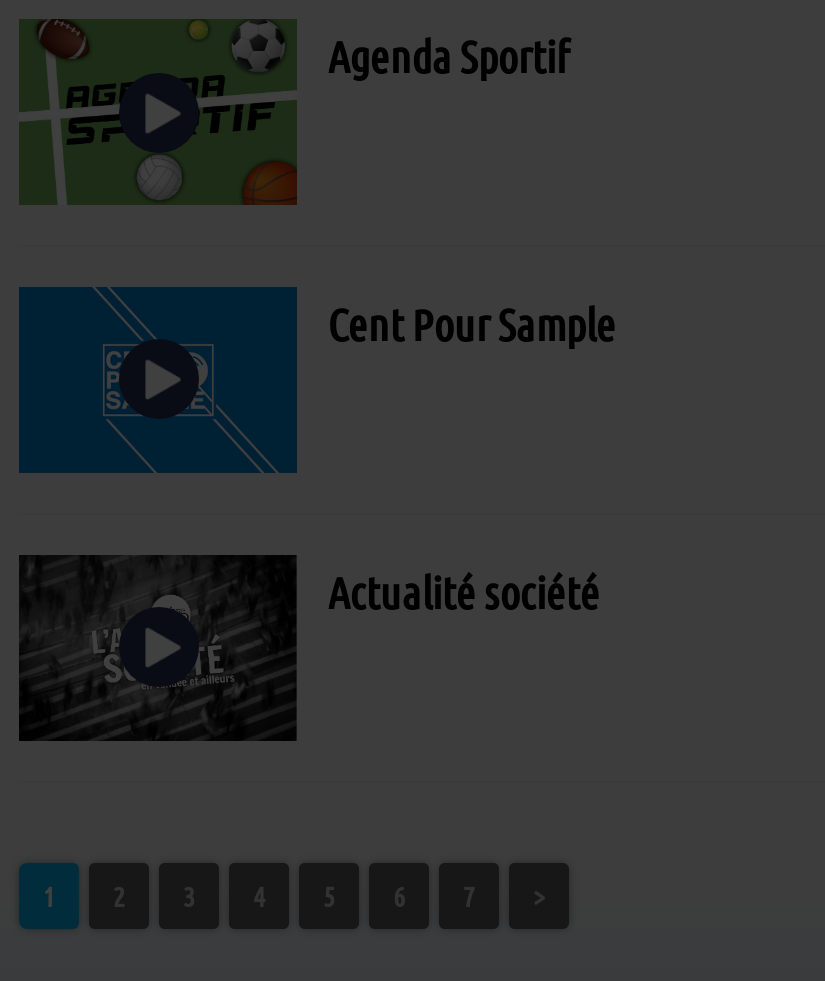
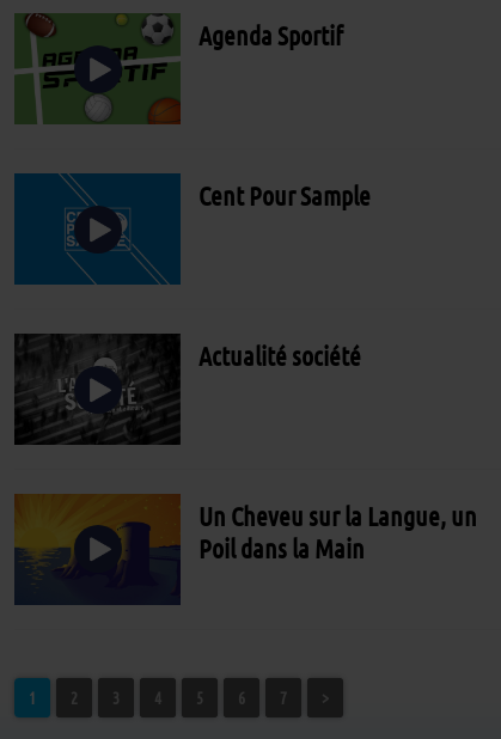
+ [image]
+ Un Cheveu sur la Langue, un
+ Poil dans la Main
